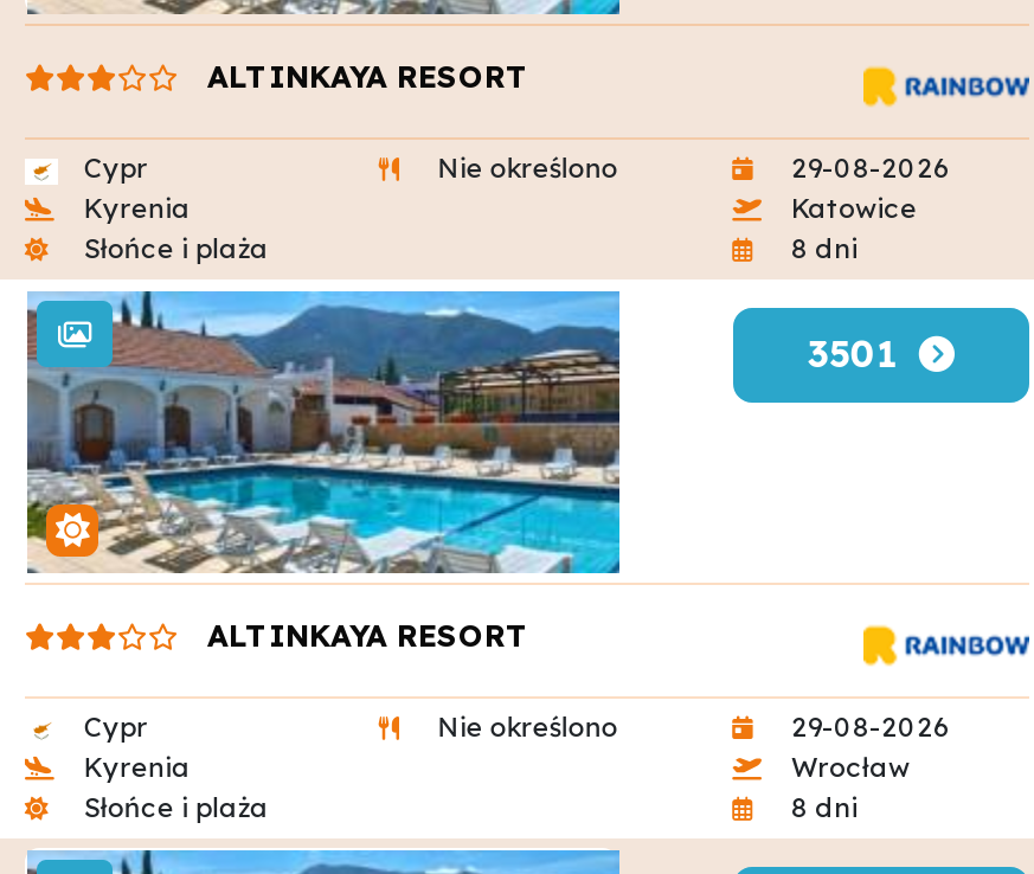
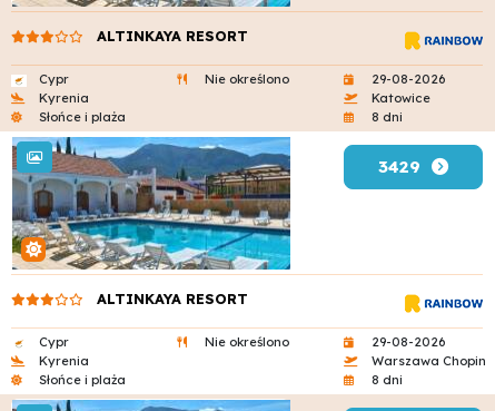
- 3501
+ 3429

- Wrocław
+ Warszawa Chopin
